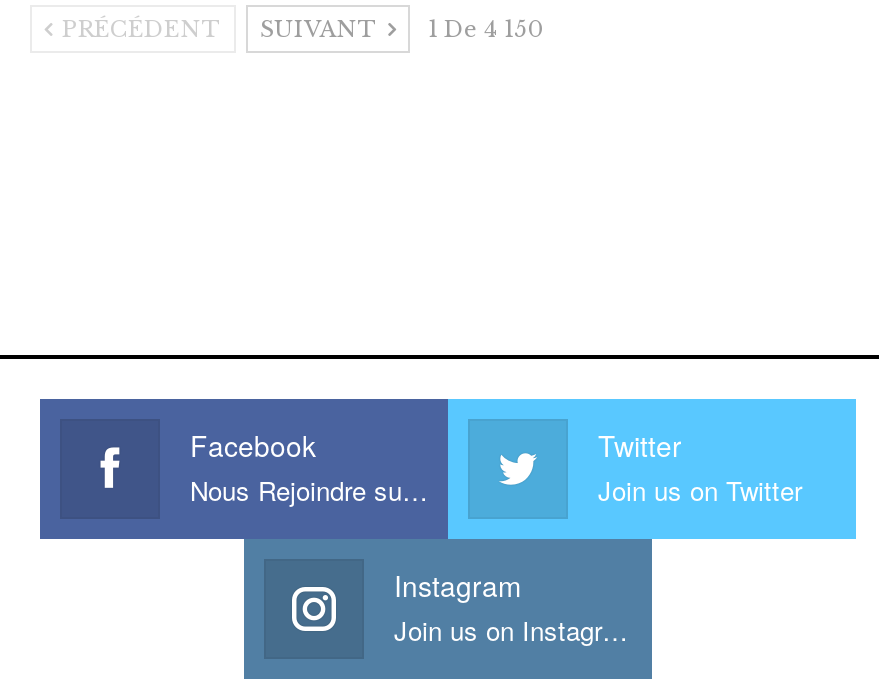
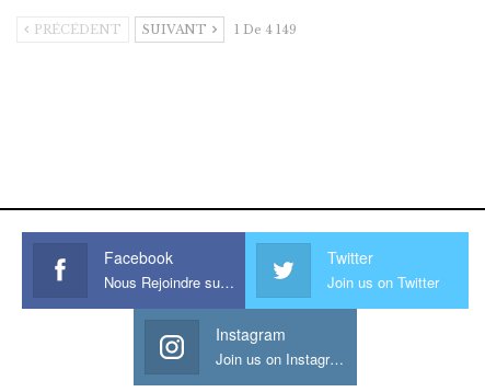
- PRÉCÉDENT SUIVANT 1 De 4 150
+ PRÉCÉDENT SUIVANT 1 De 4 149
